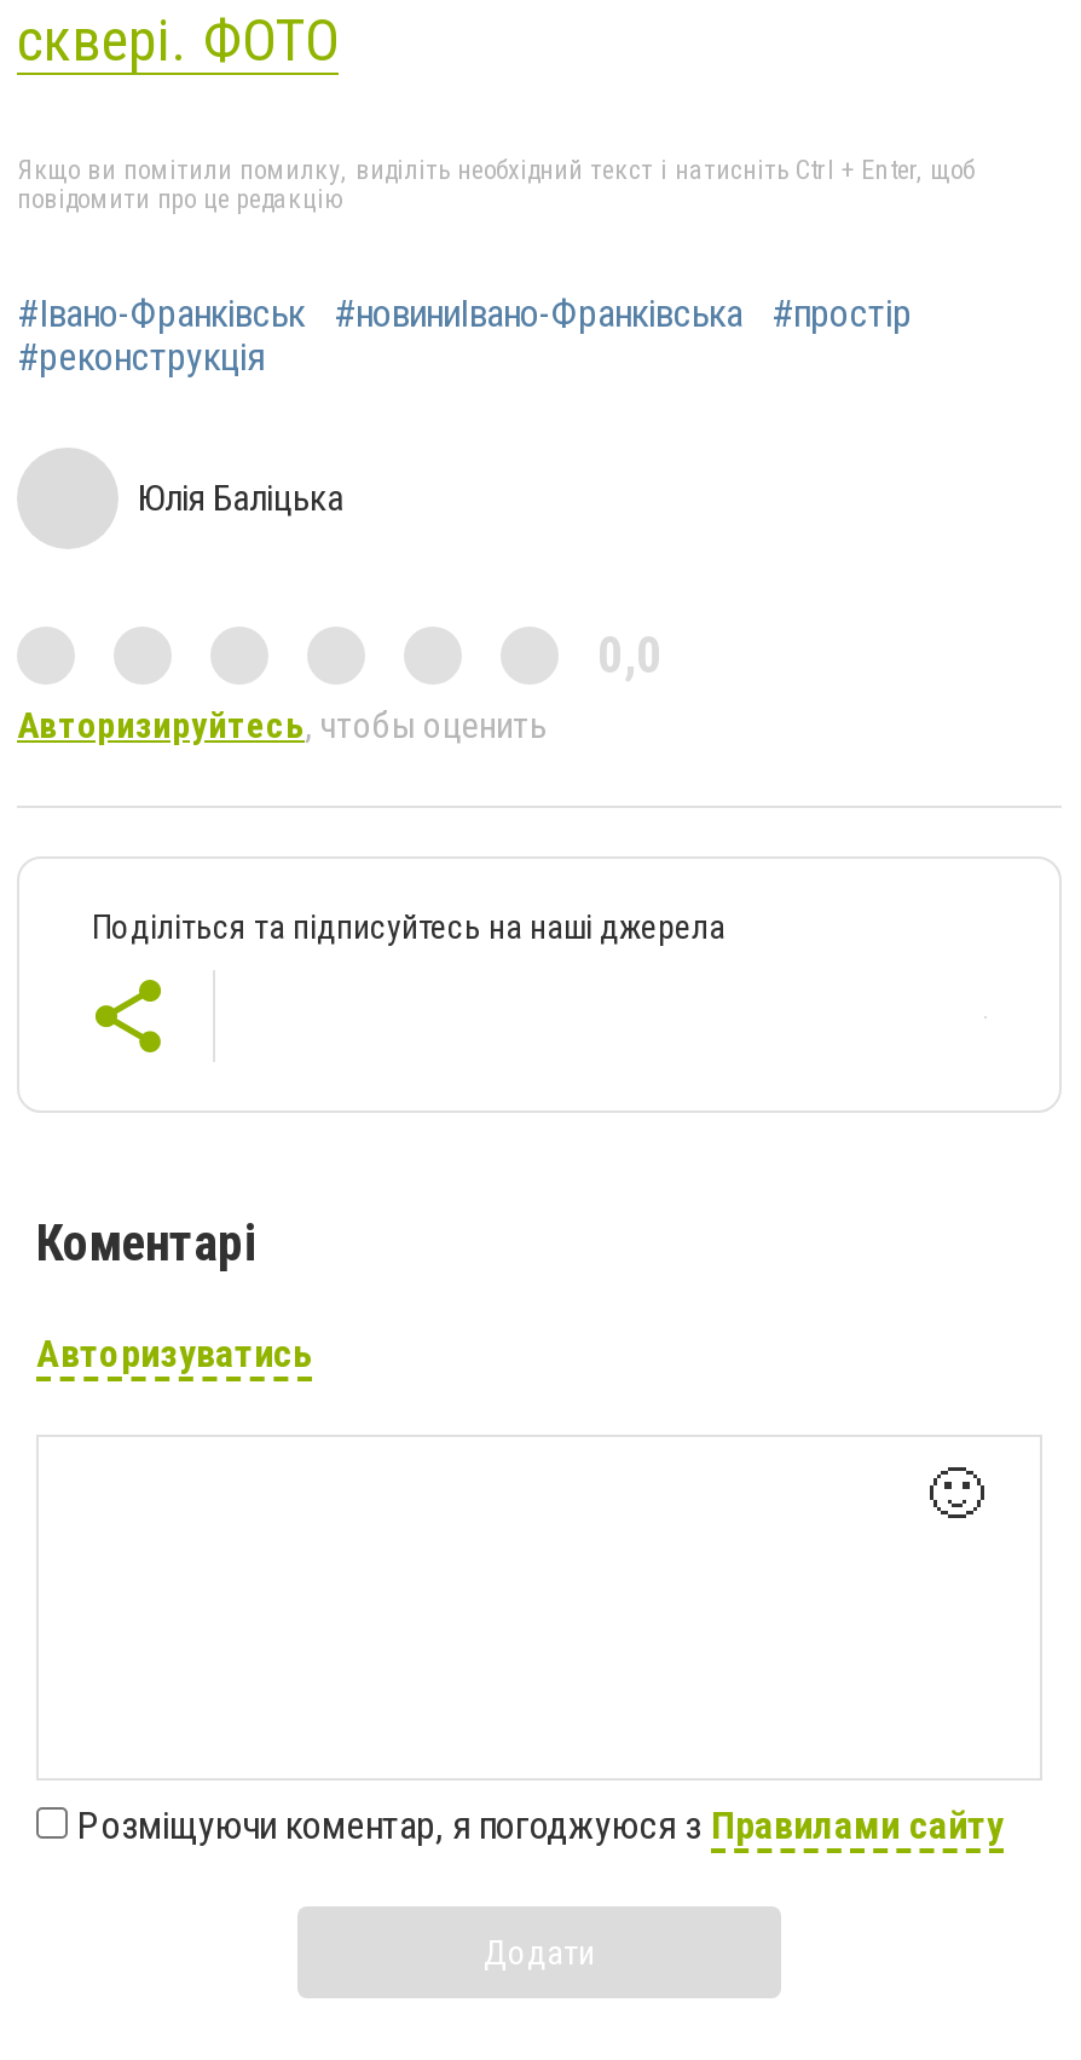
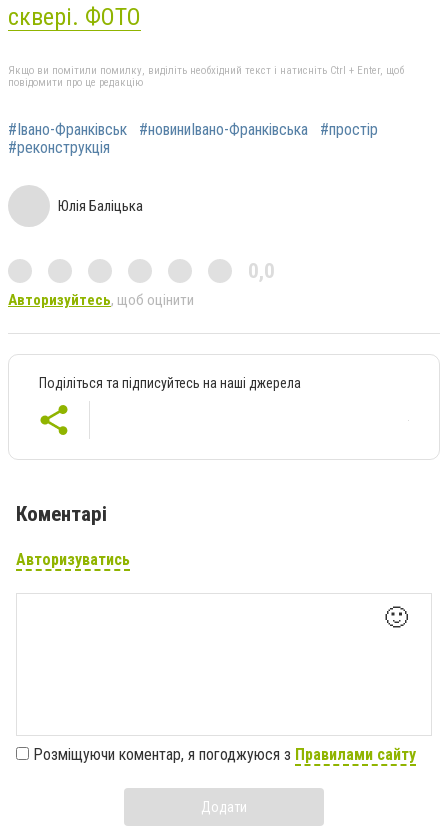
- Авторизируйтесь, чтобы оценить
+ Авторизуйтесь, щоб оцінити
